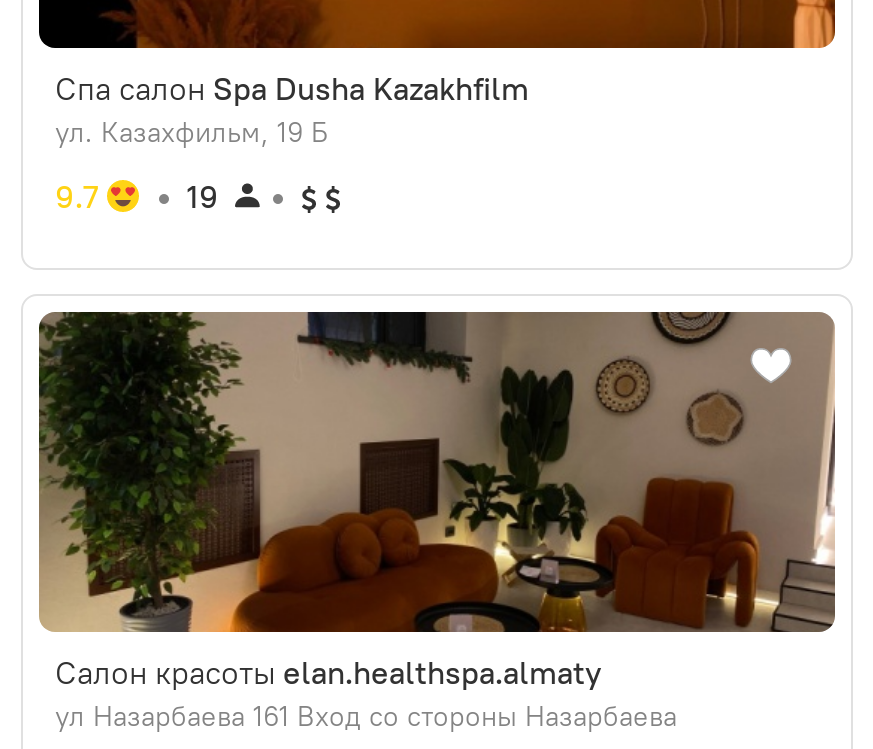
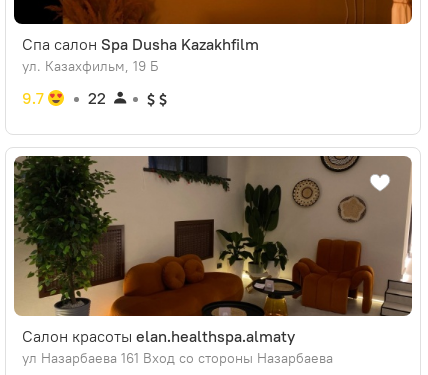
- 19
+ 22
